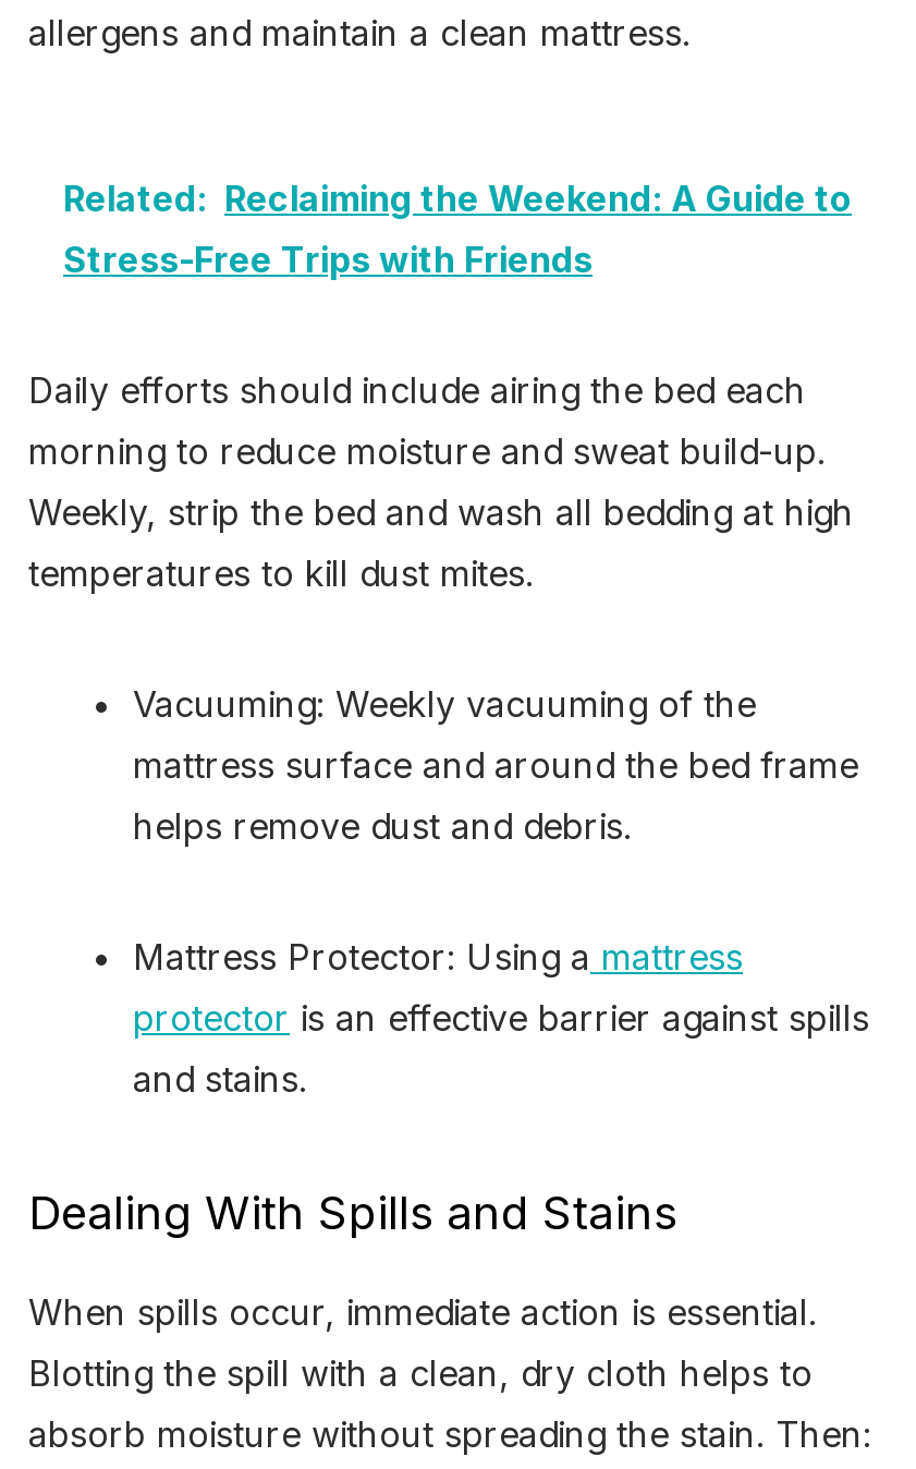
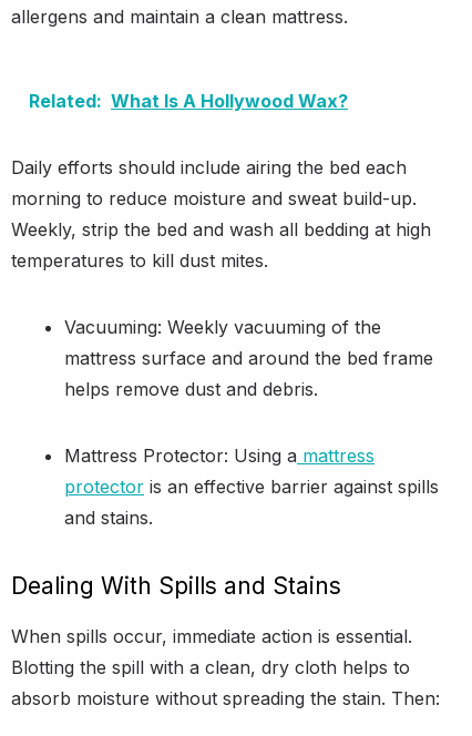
- Related: Reclaiming the Weekend: A Guide to
- Stress-Free Trips with Friends
+ Related: What Is A Hollywood Wax?
